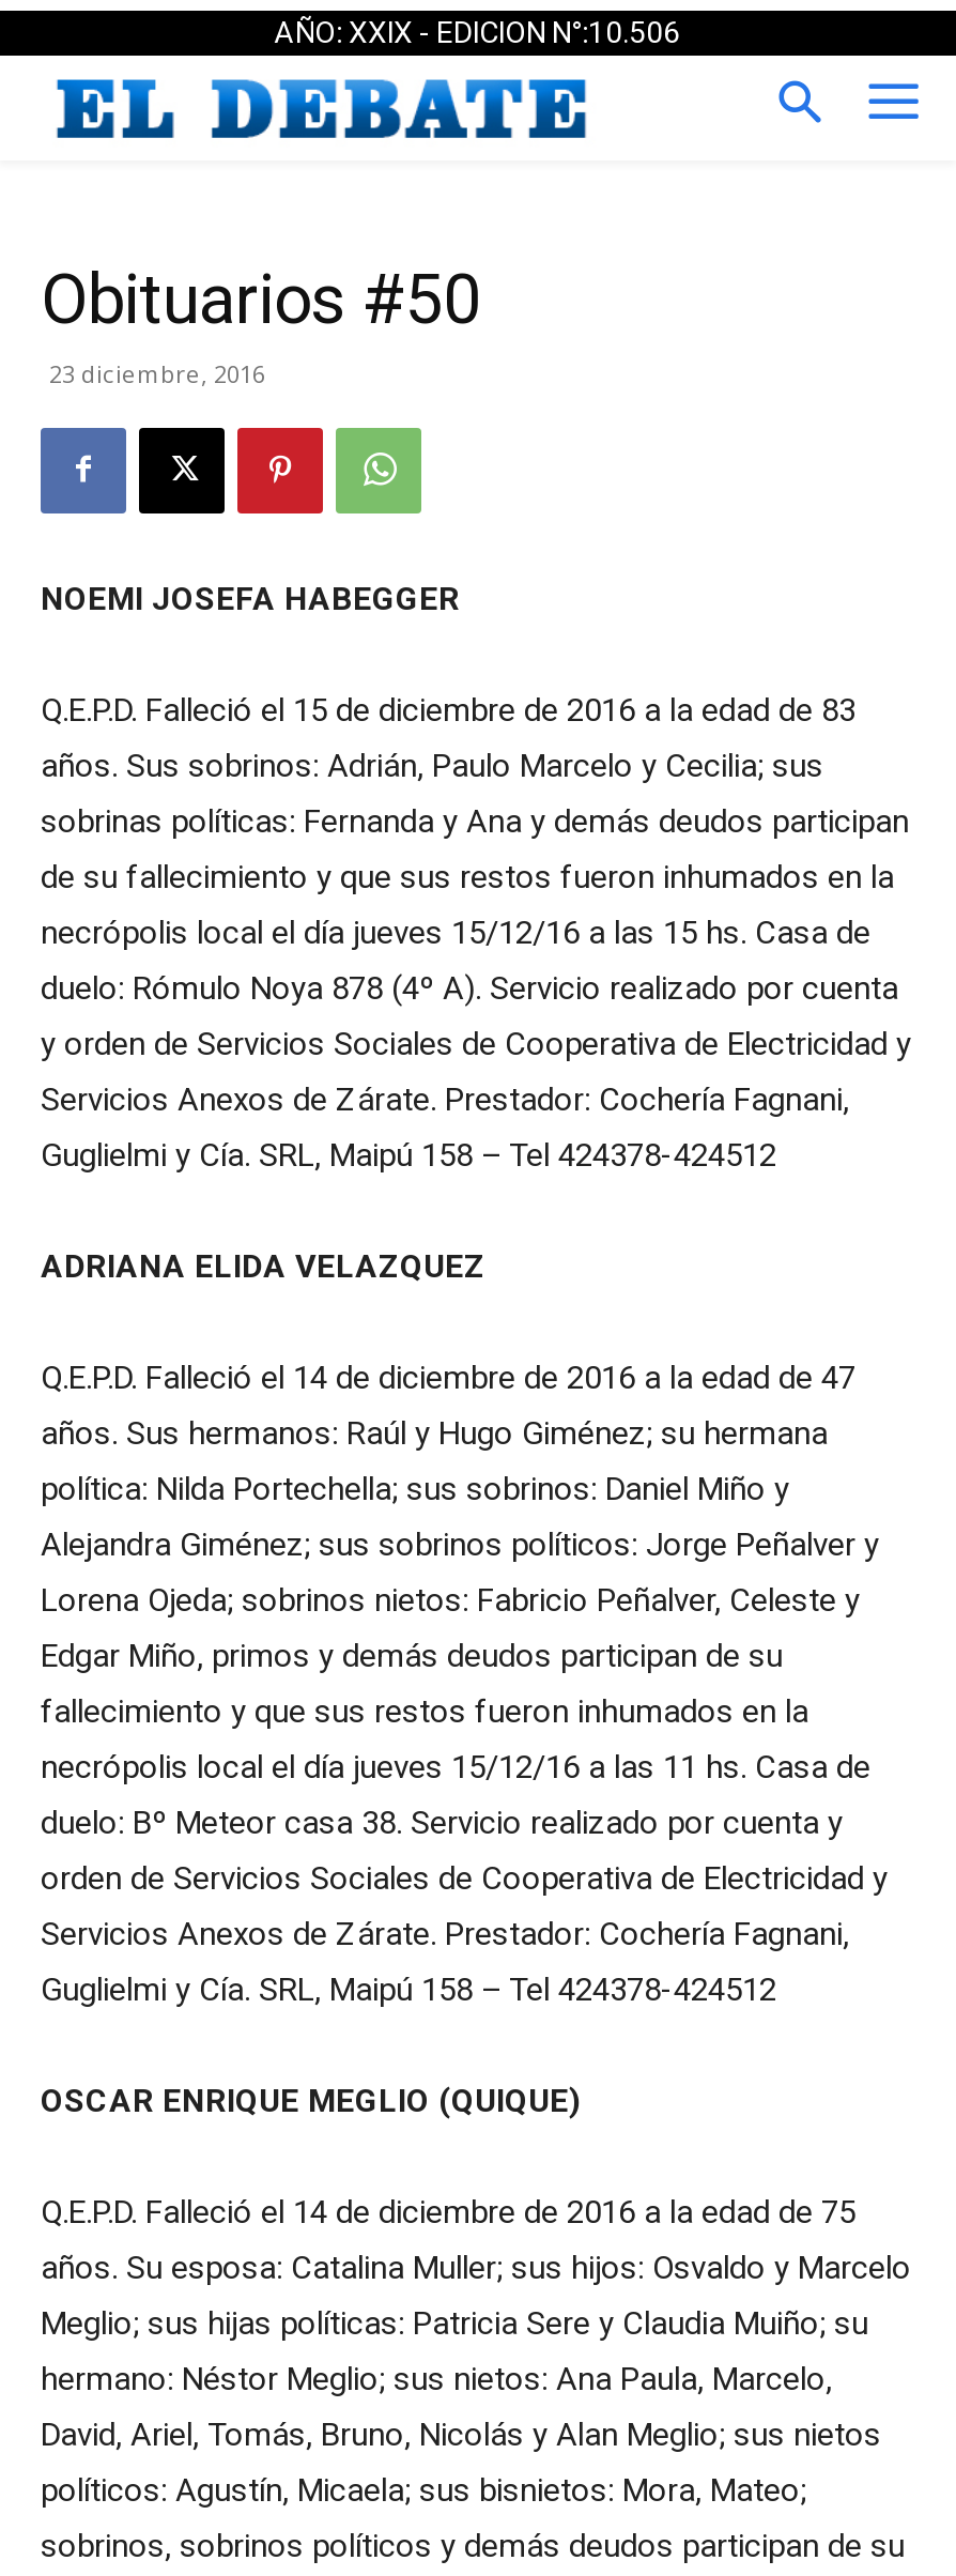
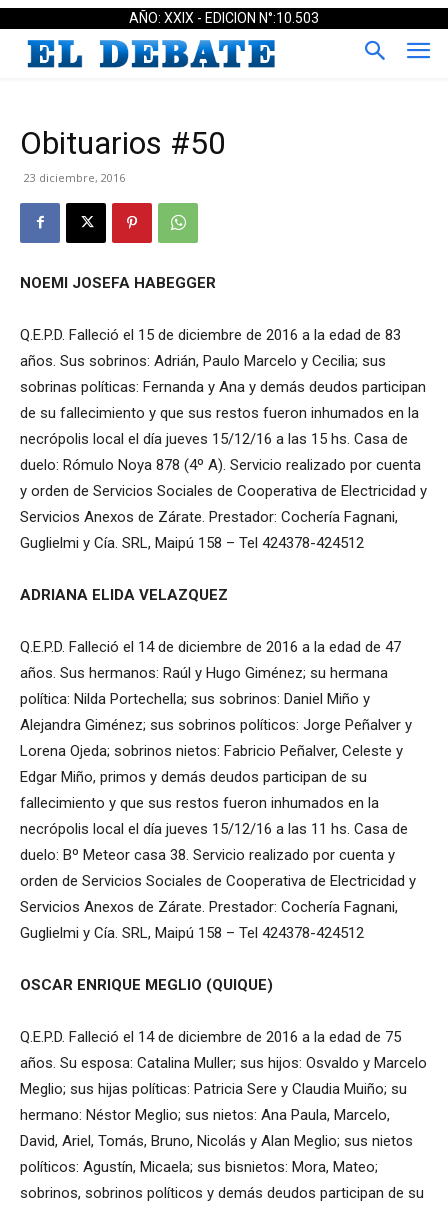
- AÑO: XXIX - EDICION N°:10.506
+ AÑO: XXIX - EDICION N°:10.503
